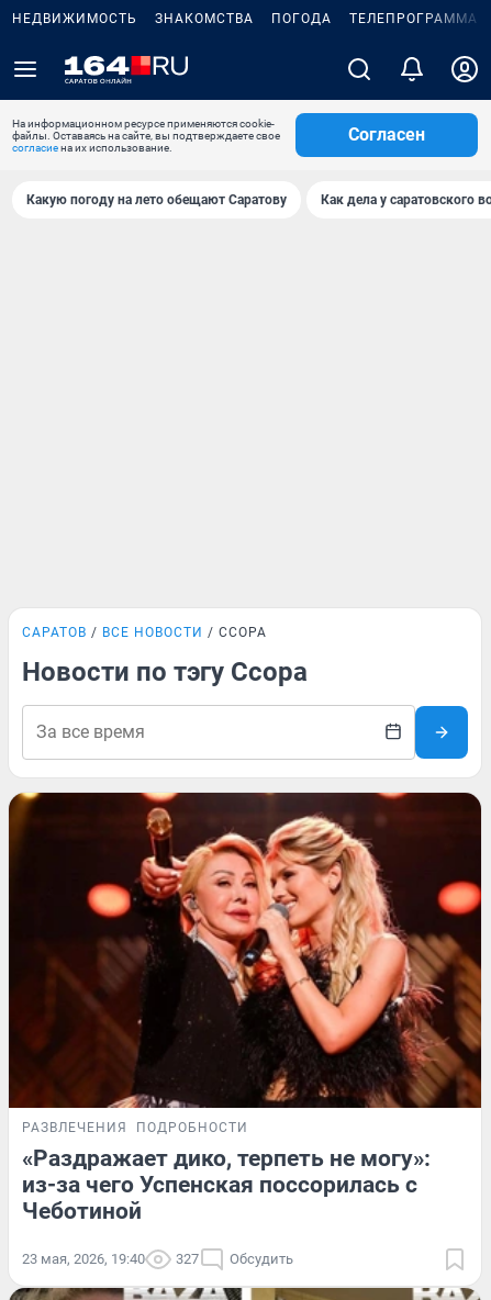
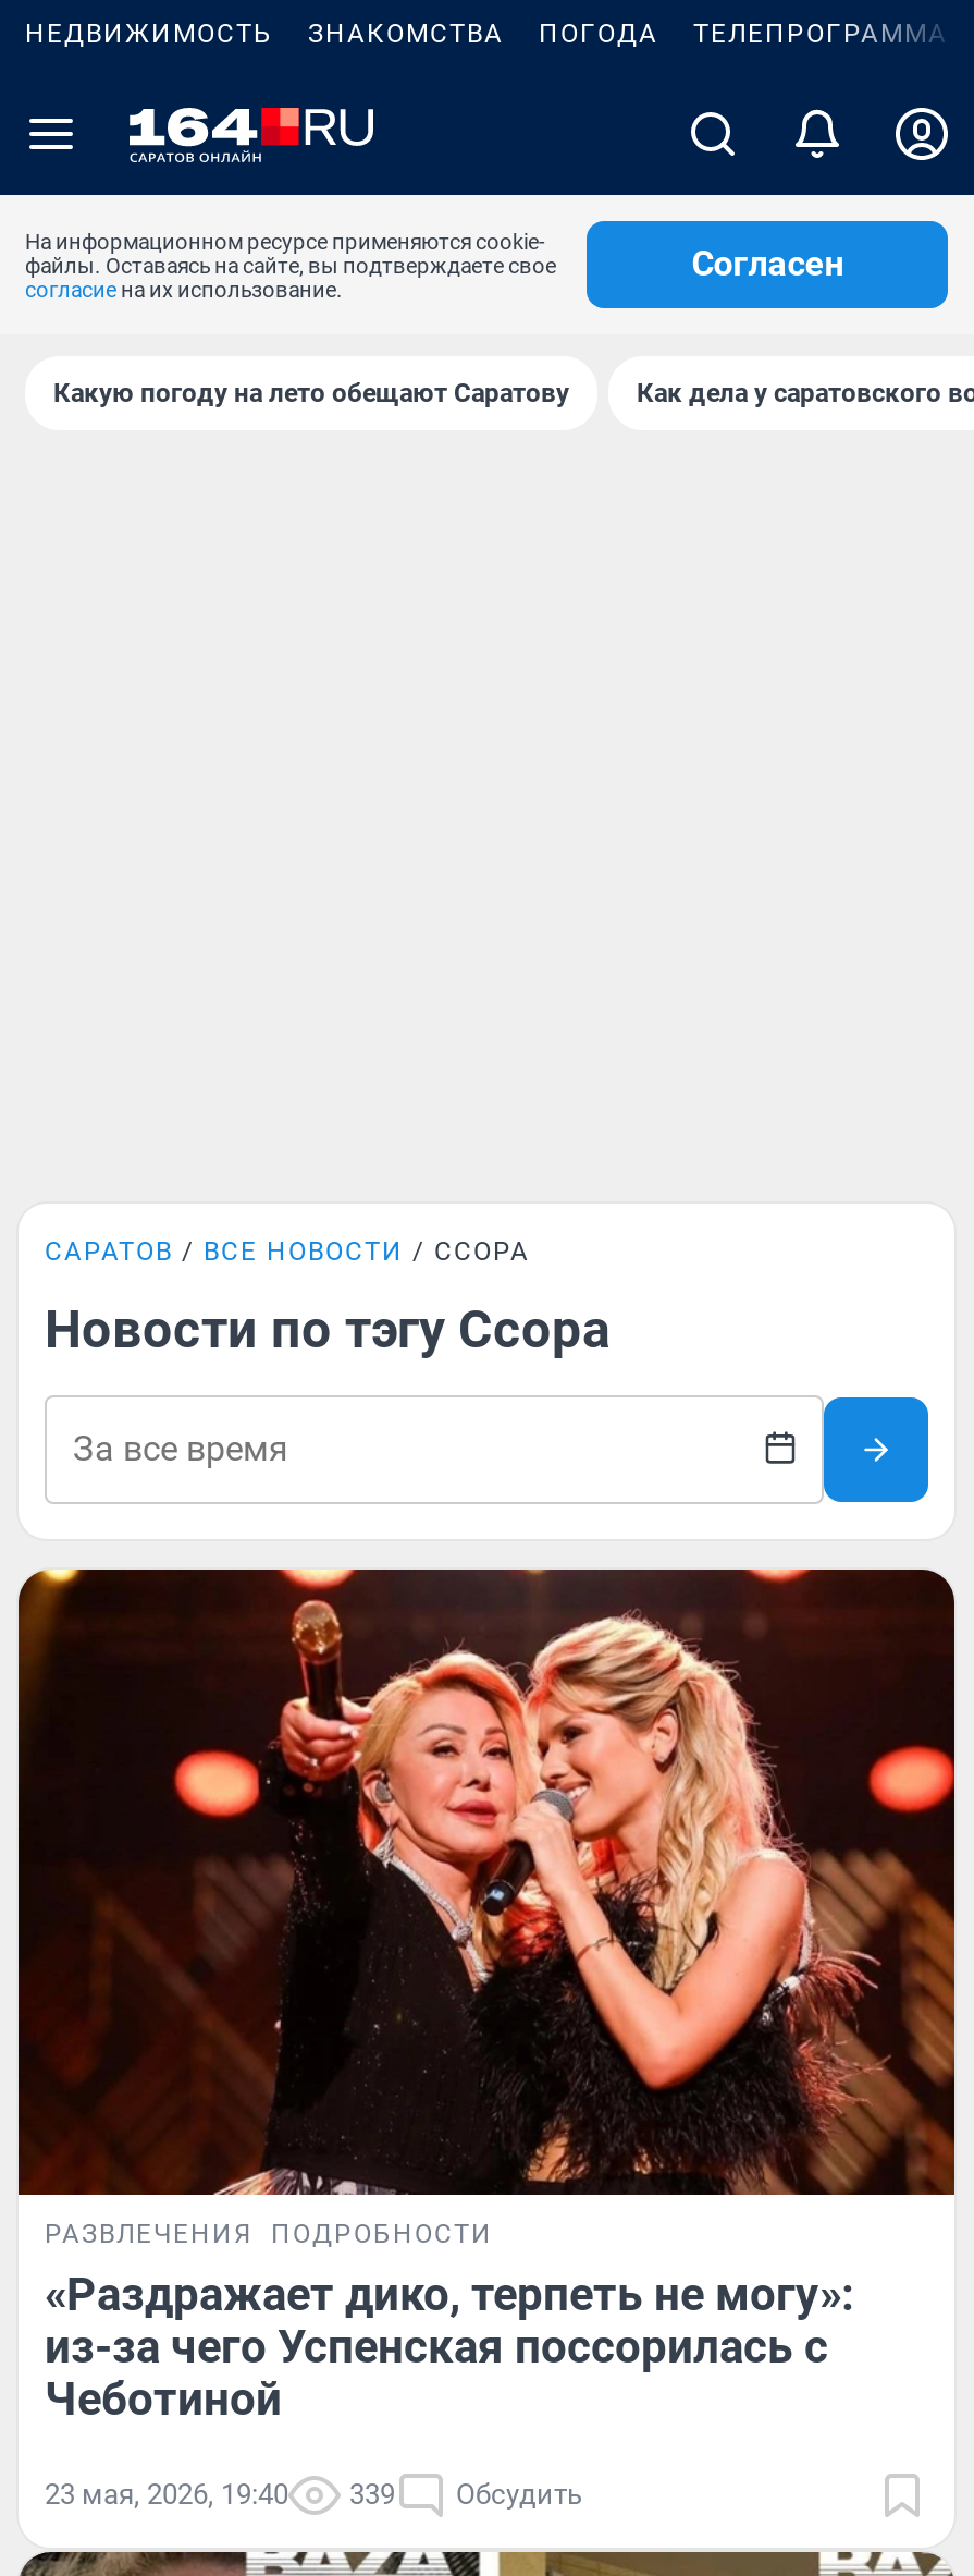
- 23 мая, 2026, 19:40 327 Обсудить
+ 23 мая, 2026, 19:40 339 Обсудить
